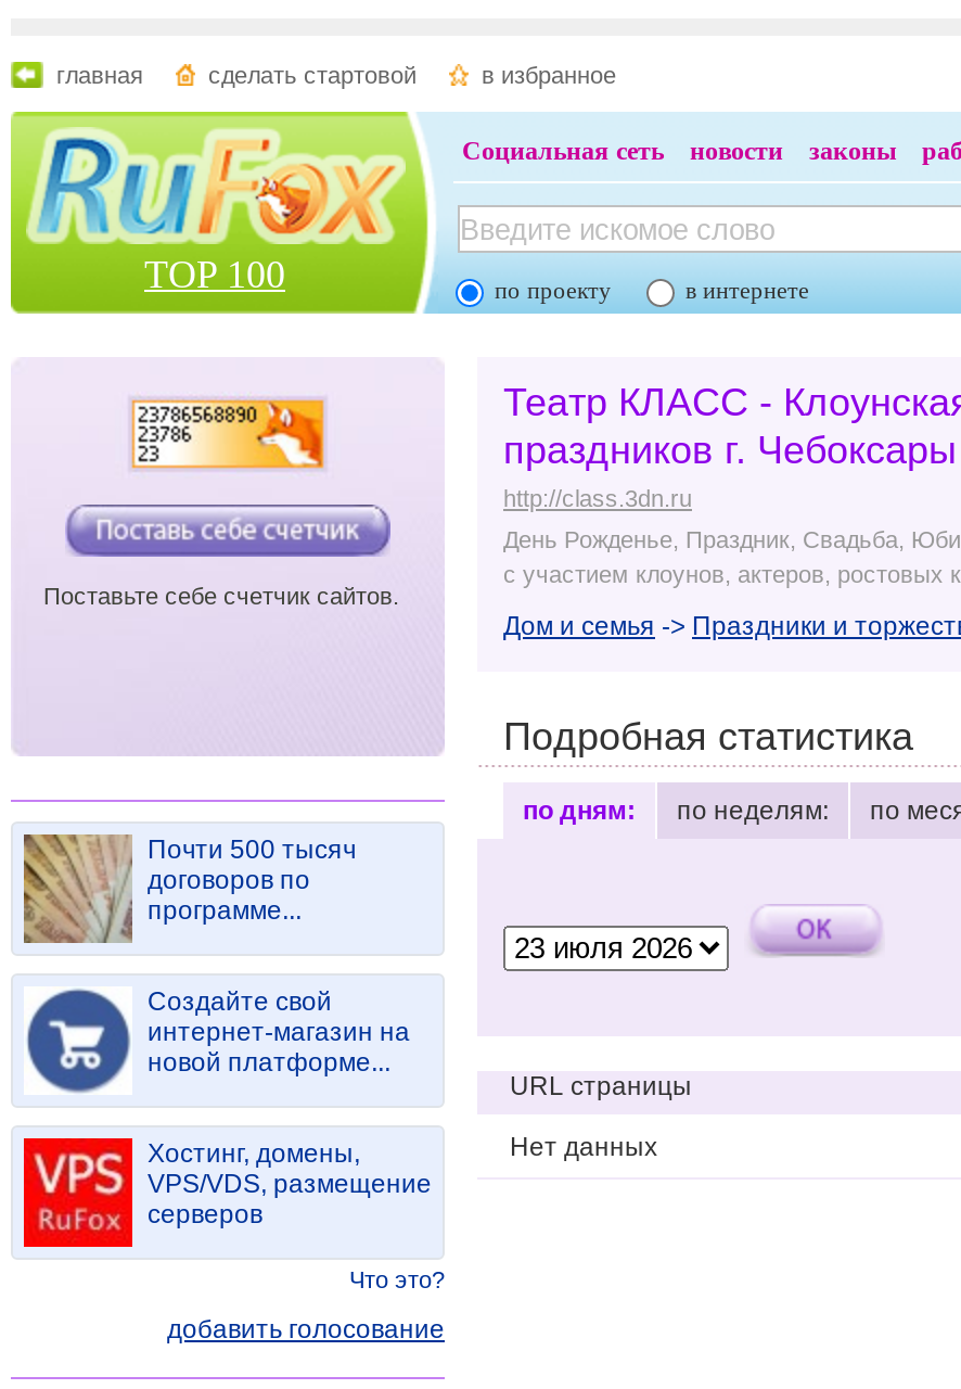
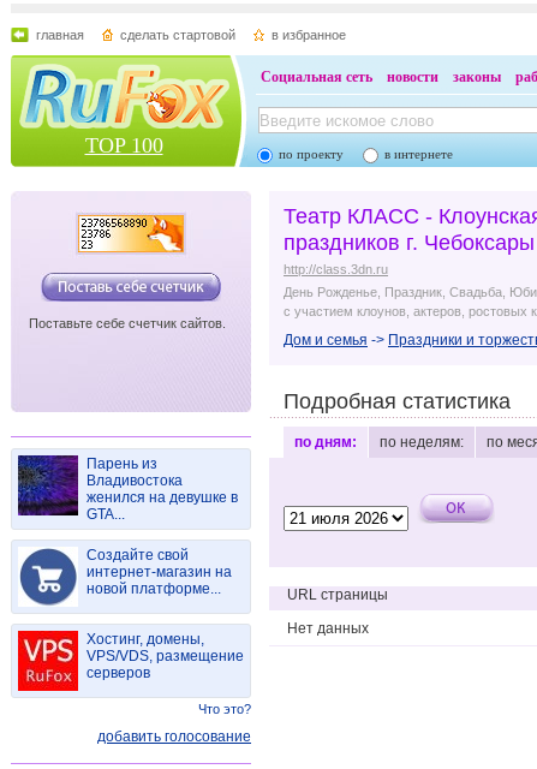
- [image]
- Почти 500 тысяч
- договоров по
- программе...
+ [image]
+ Парень из
+ Владивостока
+ женился на девушке в
+ GTA...
